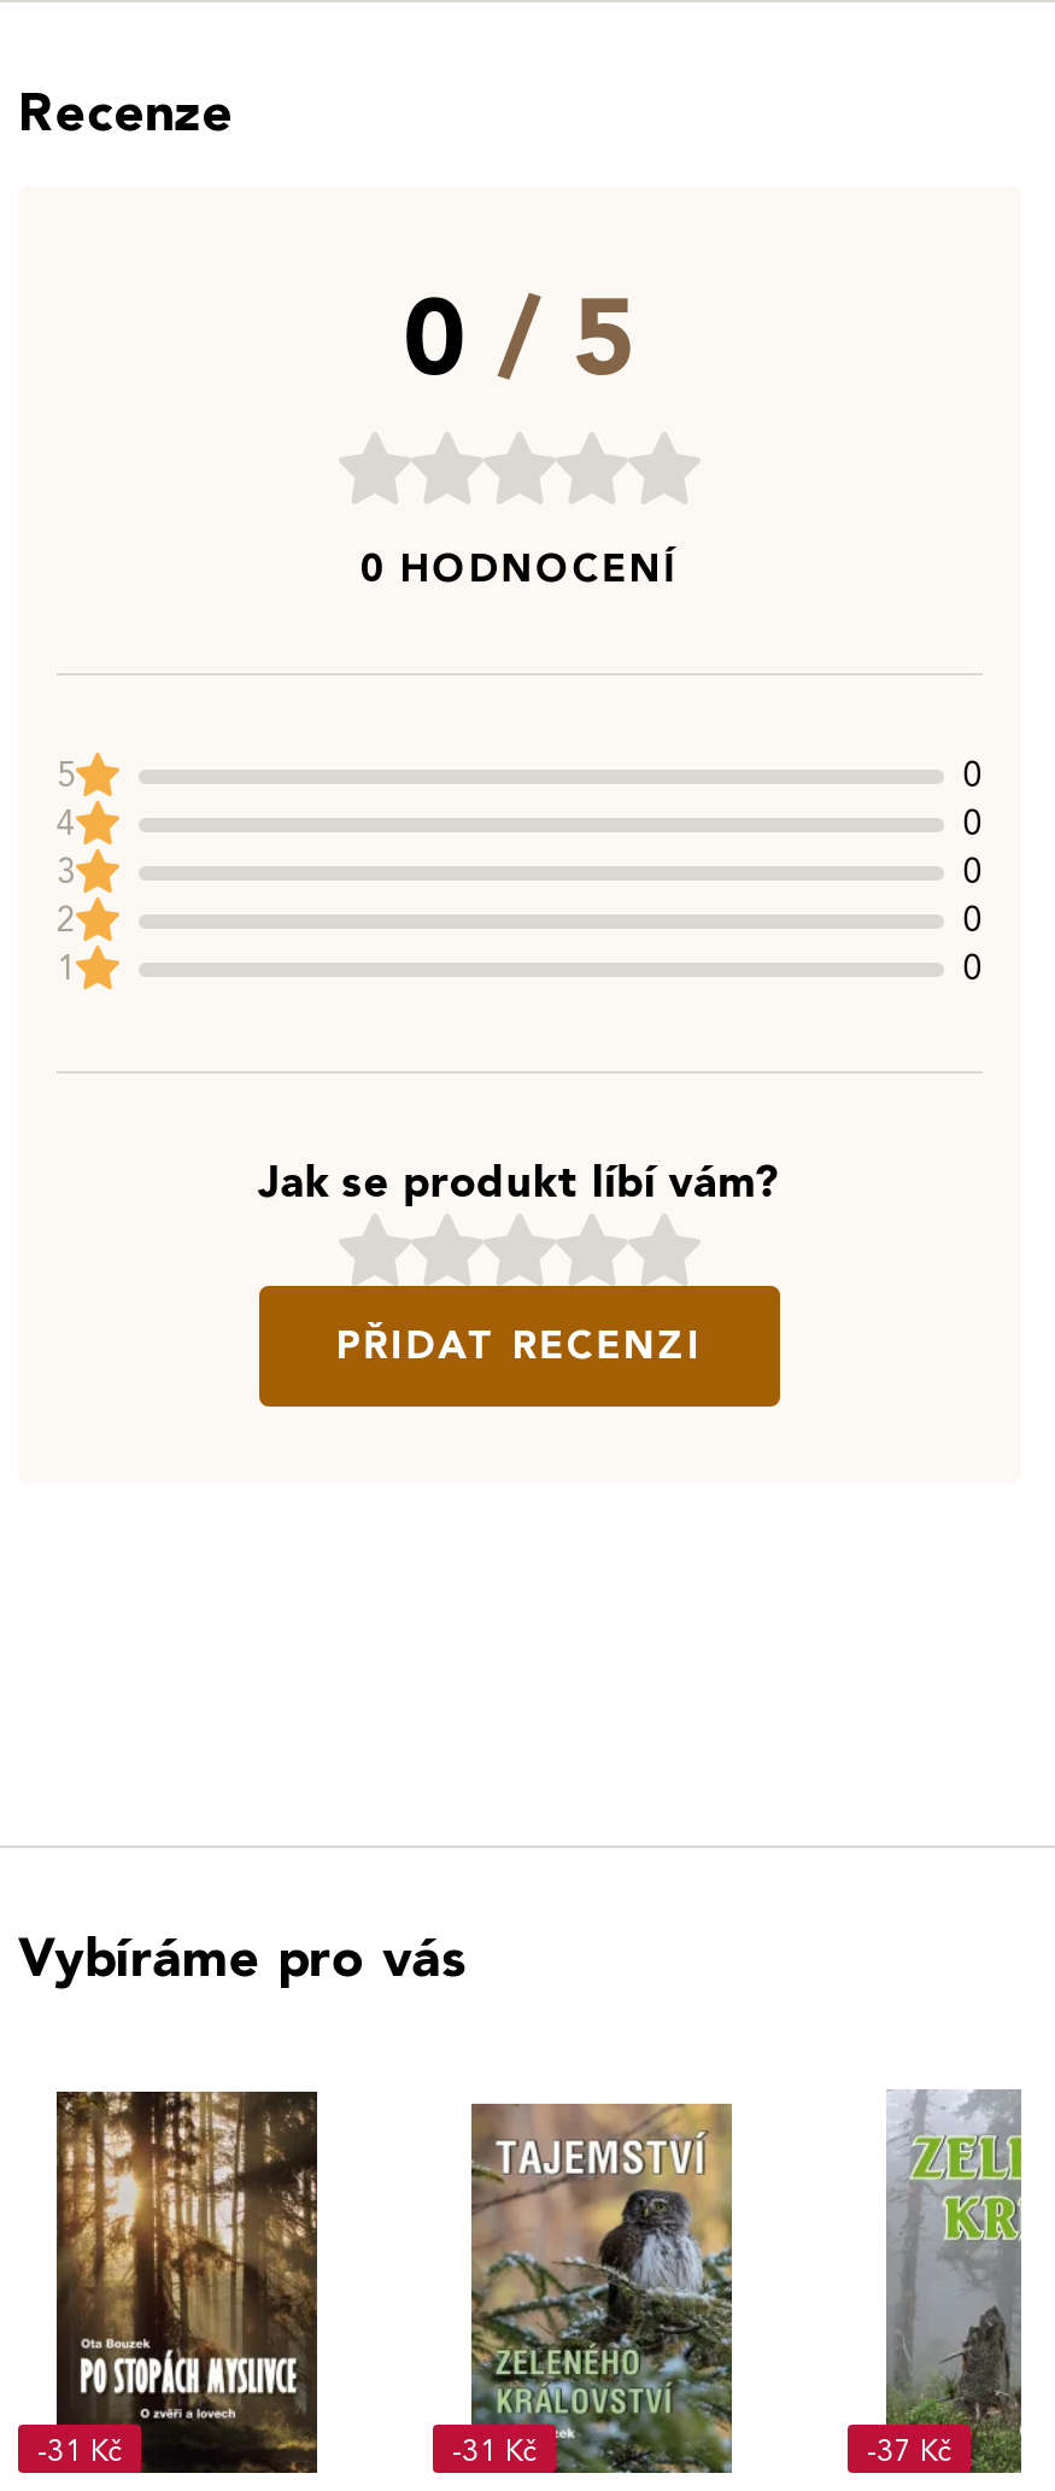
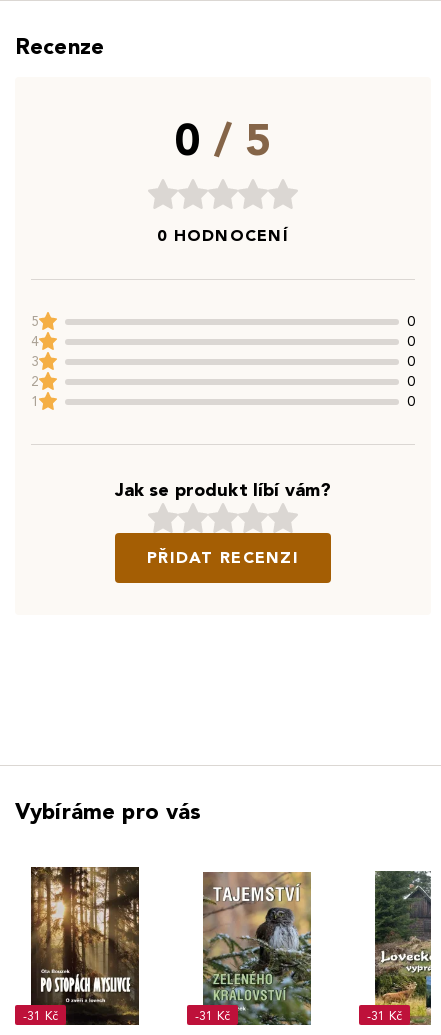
- [image]
- -37 Kč
+ [image]
+ -31 Kč
